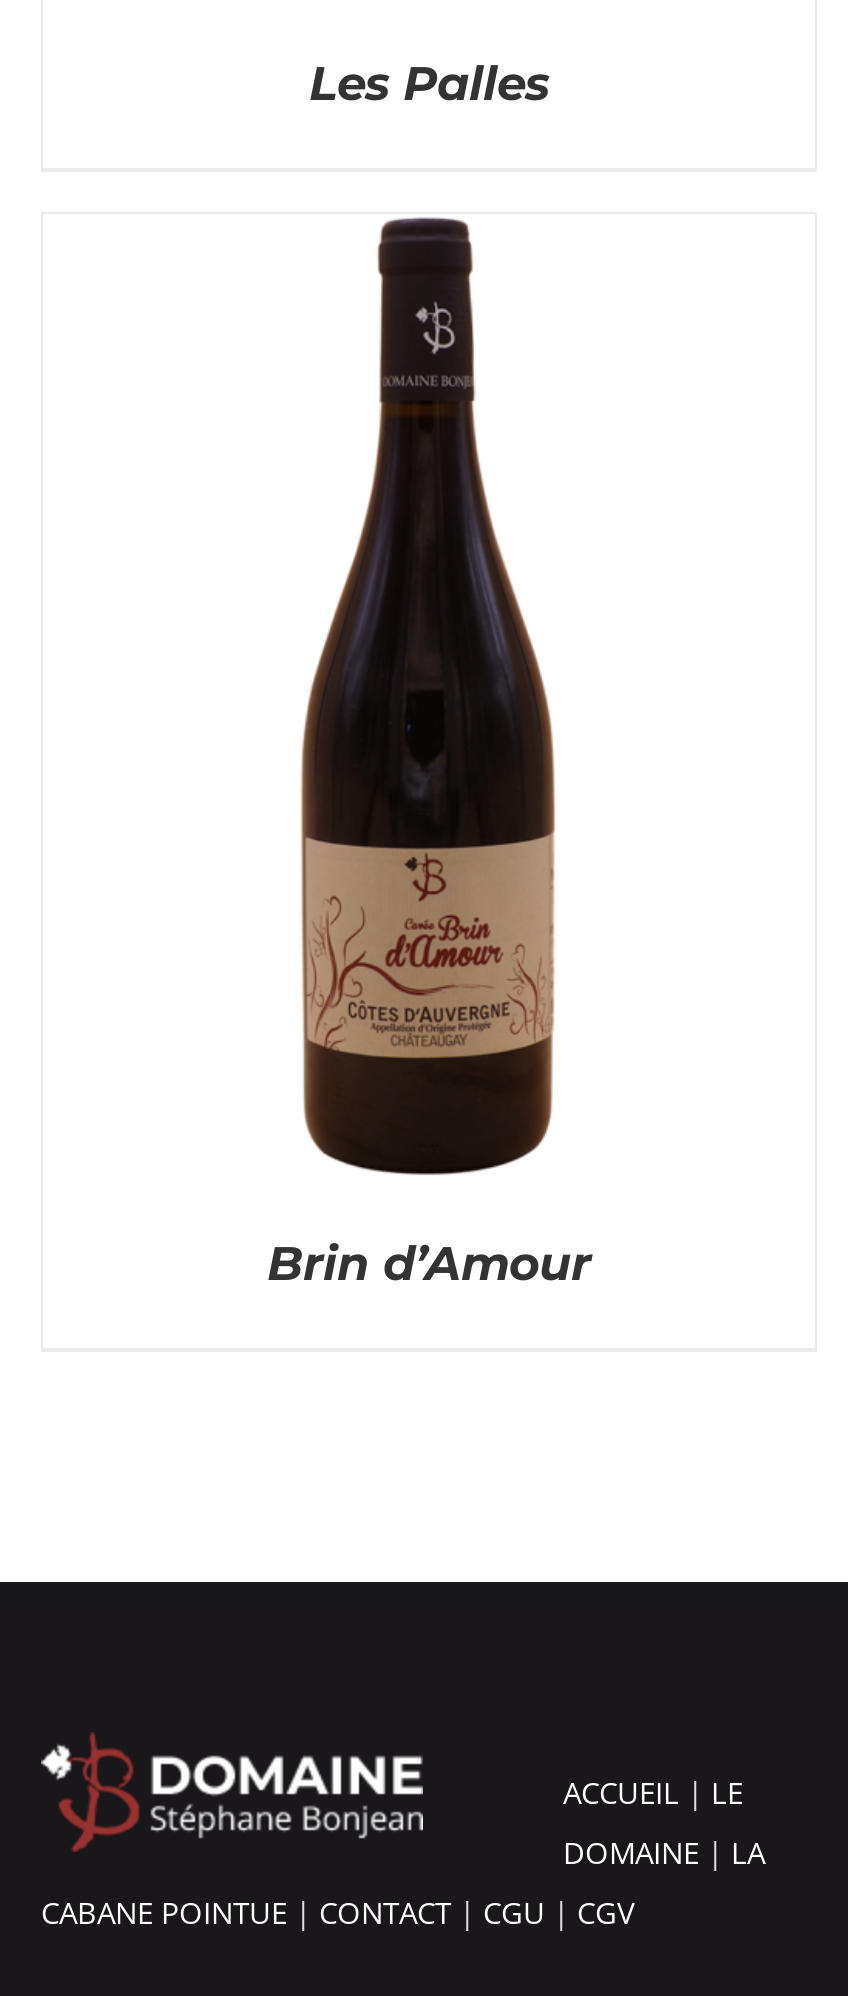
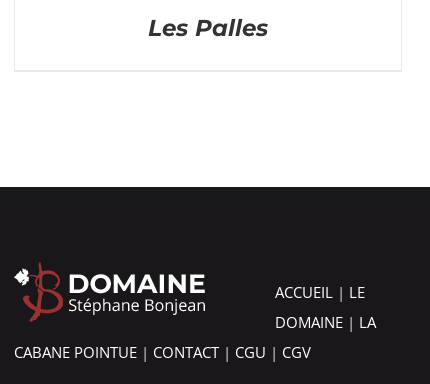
- [image]
- Brin d’Amour
